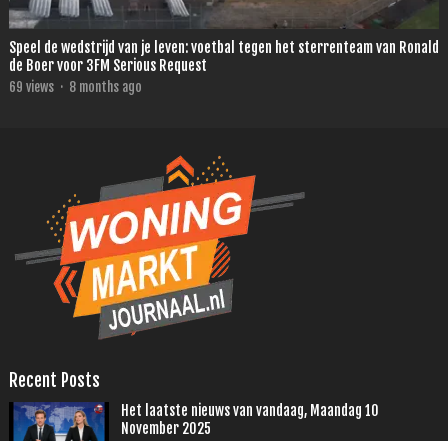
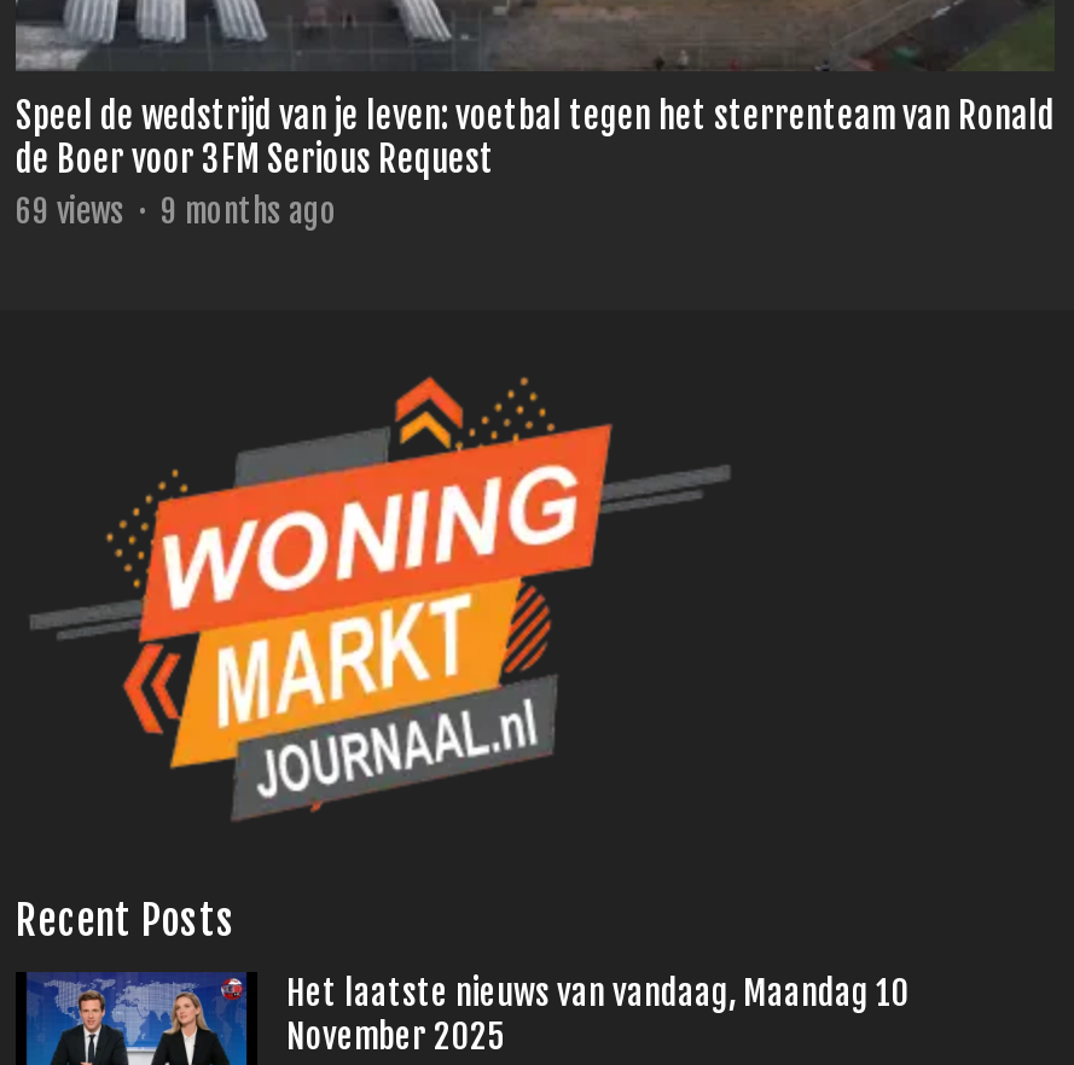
- 69 views · 8 months ago
+ 69 views · 9 months ago
